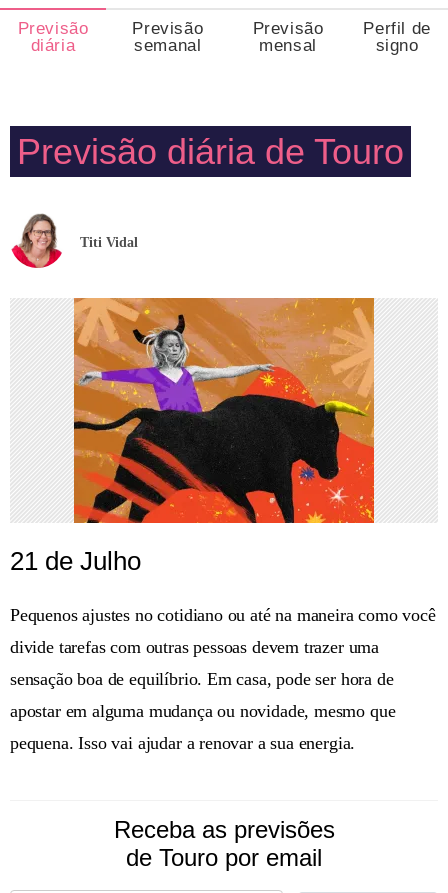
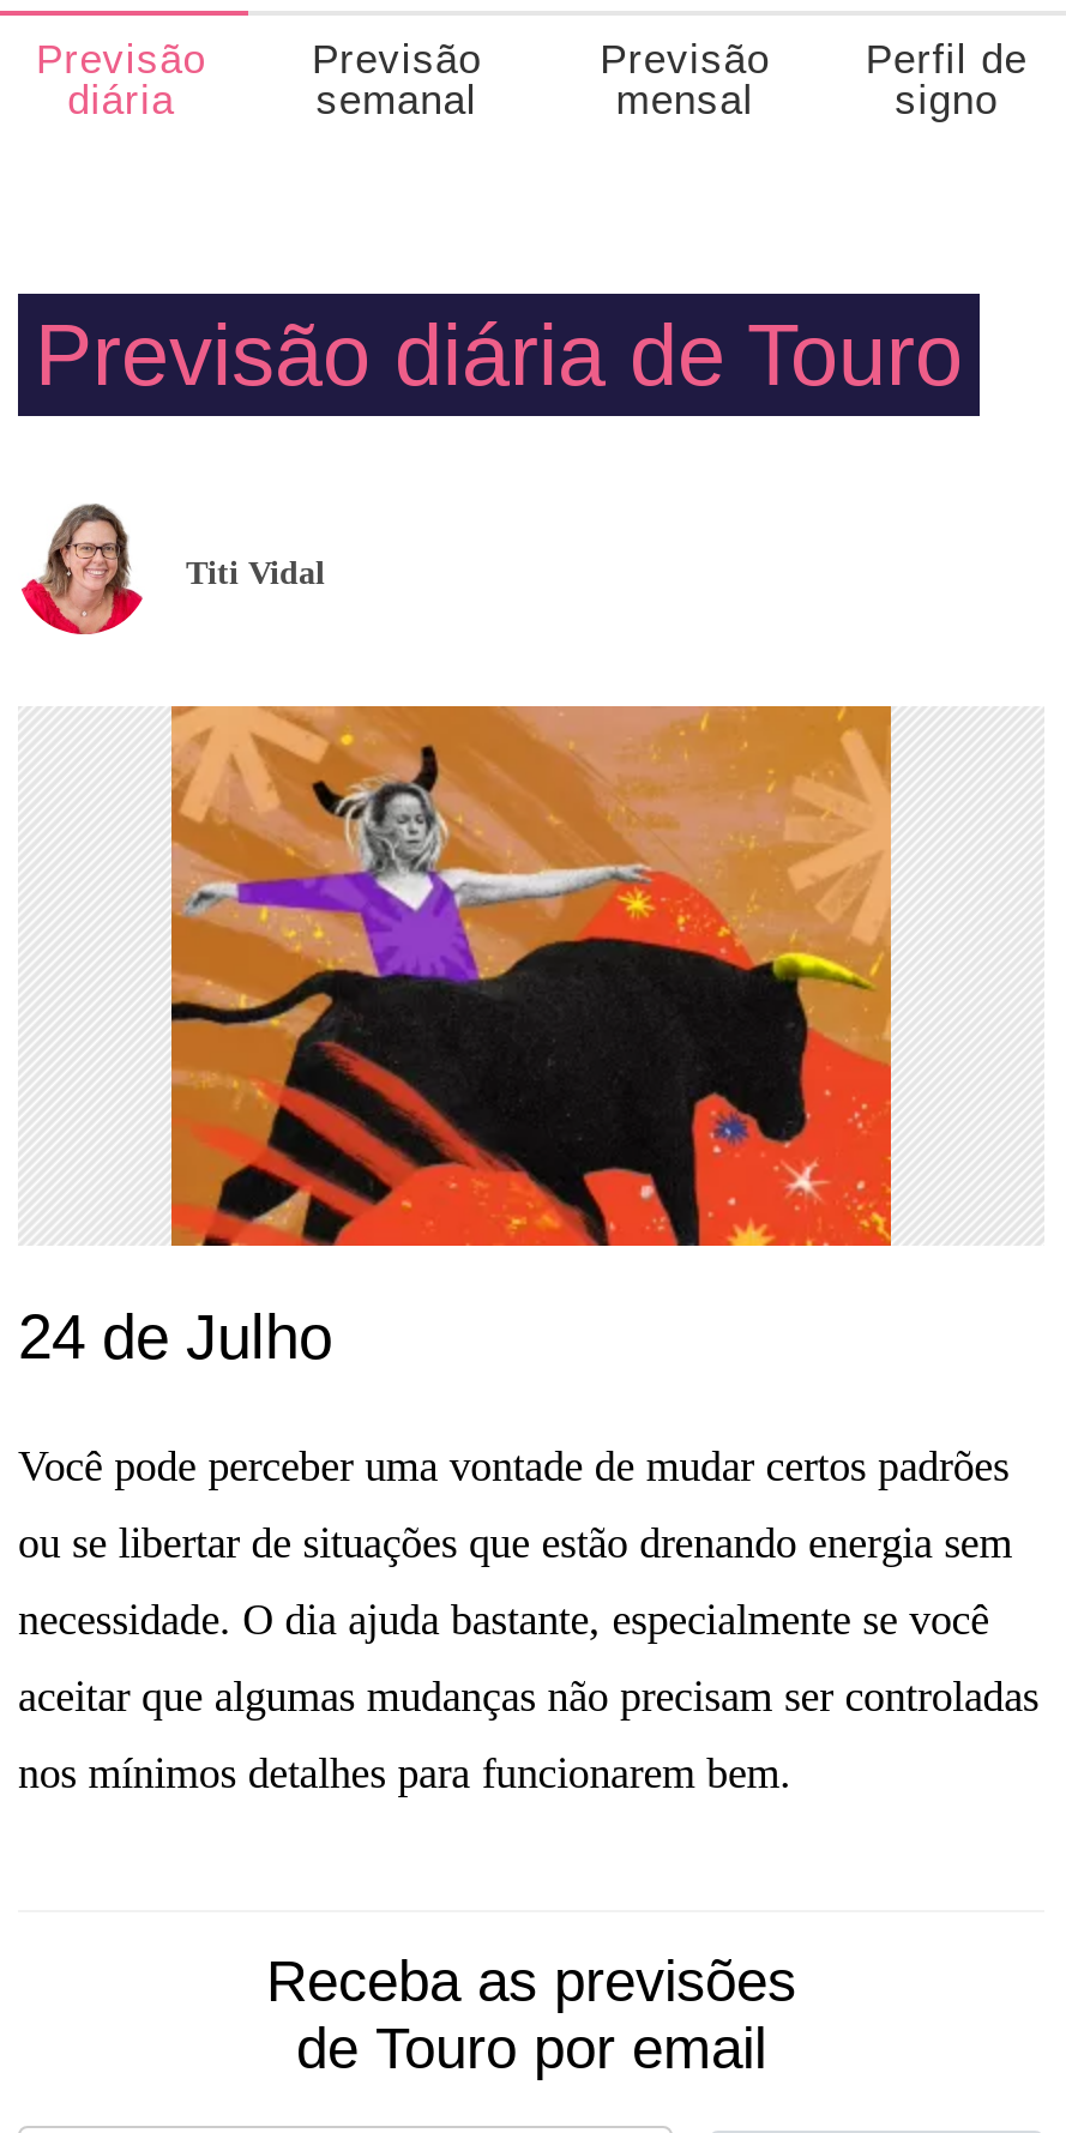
- 21 de Julho
+ 24 de Julho

- Pequenos ajustes no cotidiano ou até na maneira como você
+ Você pode perceber uma vontade de mudar certos padrões

- divide tarefas com outras pessoas devem trazer uma
+ ou se libertar de situações que estão drenando energia sem

- sensação boa de equilíbrio. Em casa, pode ser hora de
+ necessidade. O dia ajuda bastante, especialmente se você

- apostar em alguma mudança ou novidade, mesmo que
+ aceitar que algumas mudanças não precisam ser controladas

- pequena. Isso vai ajudar a renovar a sua energia.
+ nos mínimos detalhes para funcionarem bem.
